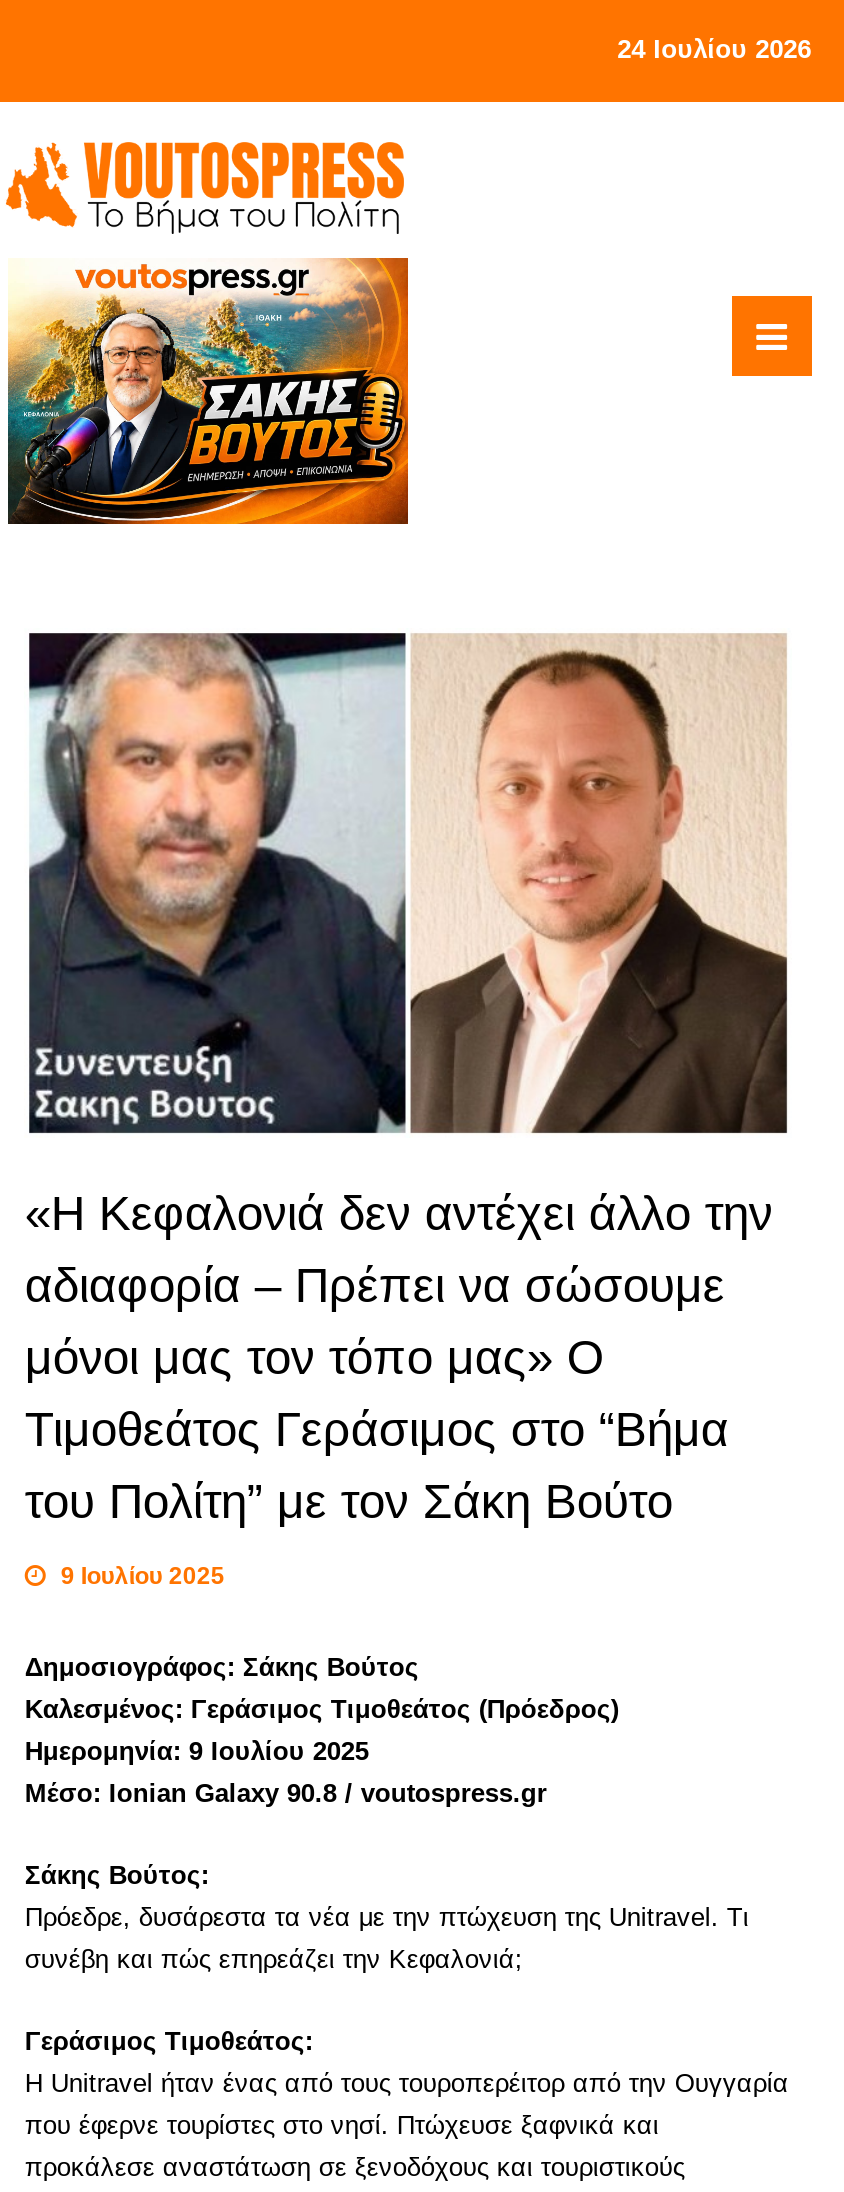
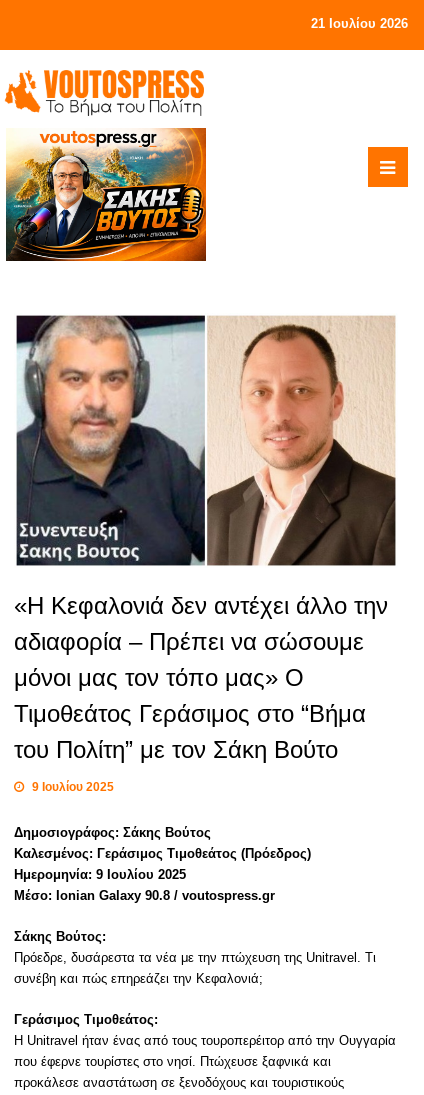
- 24 Ιουλίου 2026
+ 21 Ιουλίου 2026
